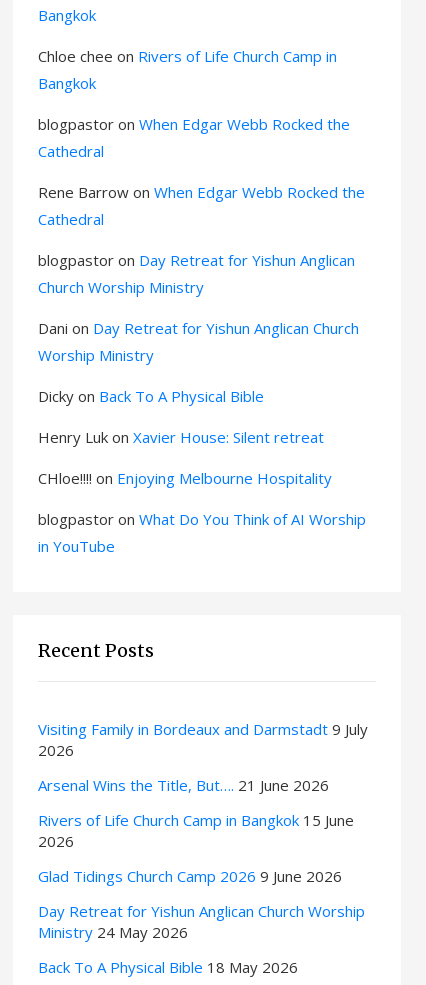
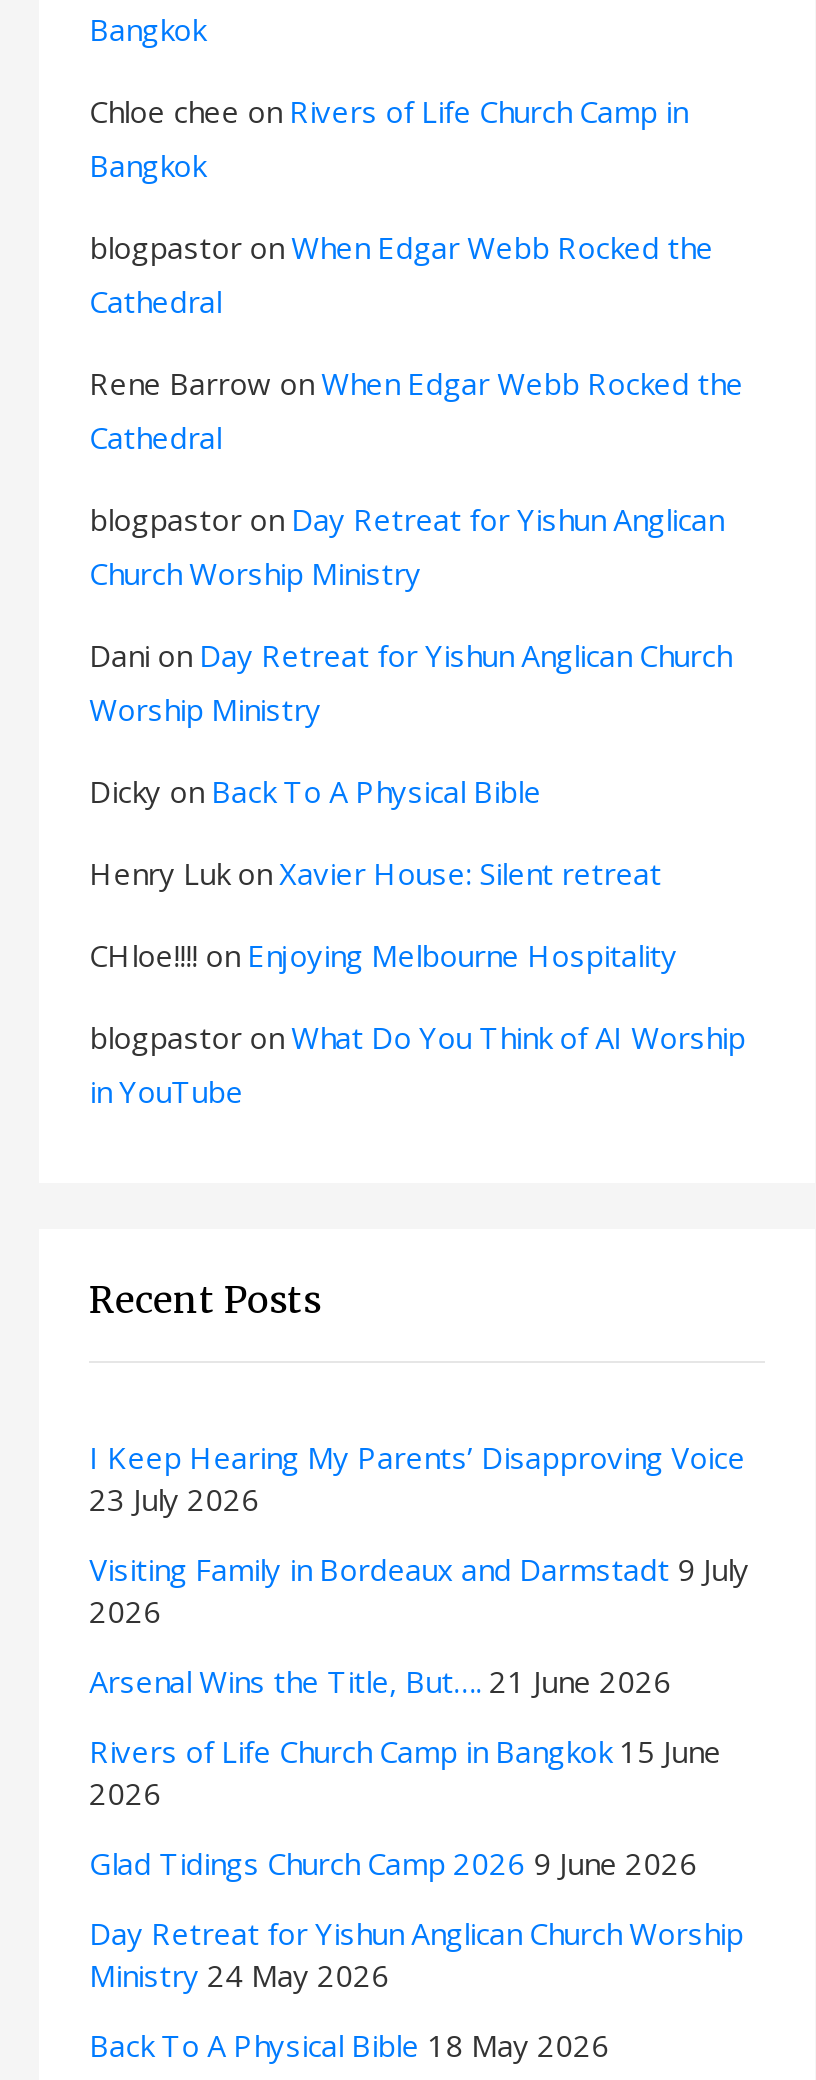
+ I Keep Hearing My Parents’ Disapproving Voice
+ 23 July 2026
